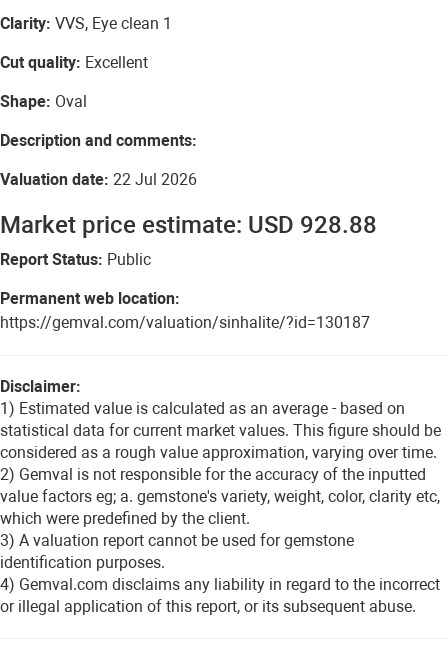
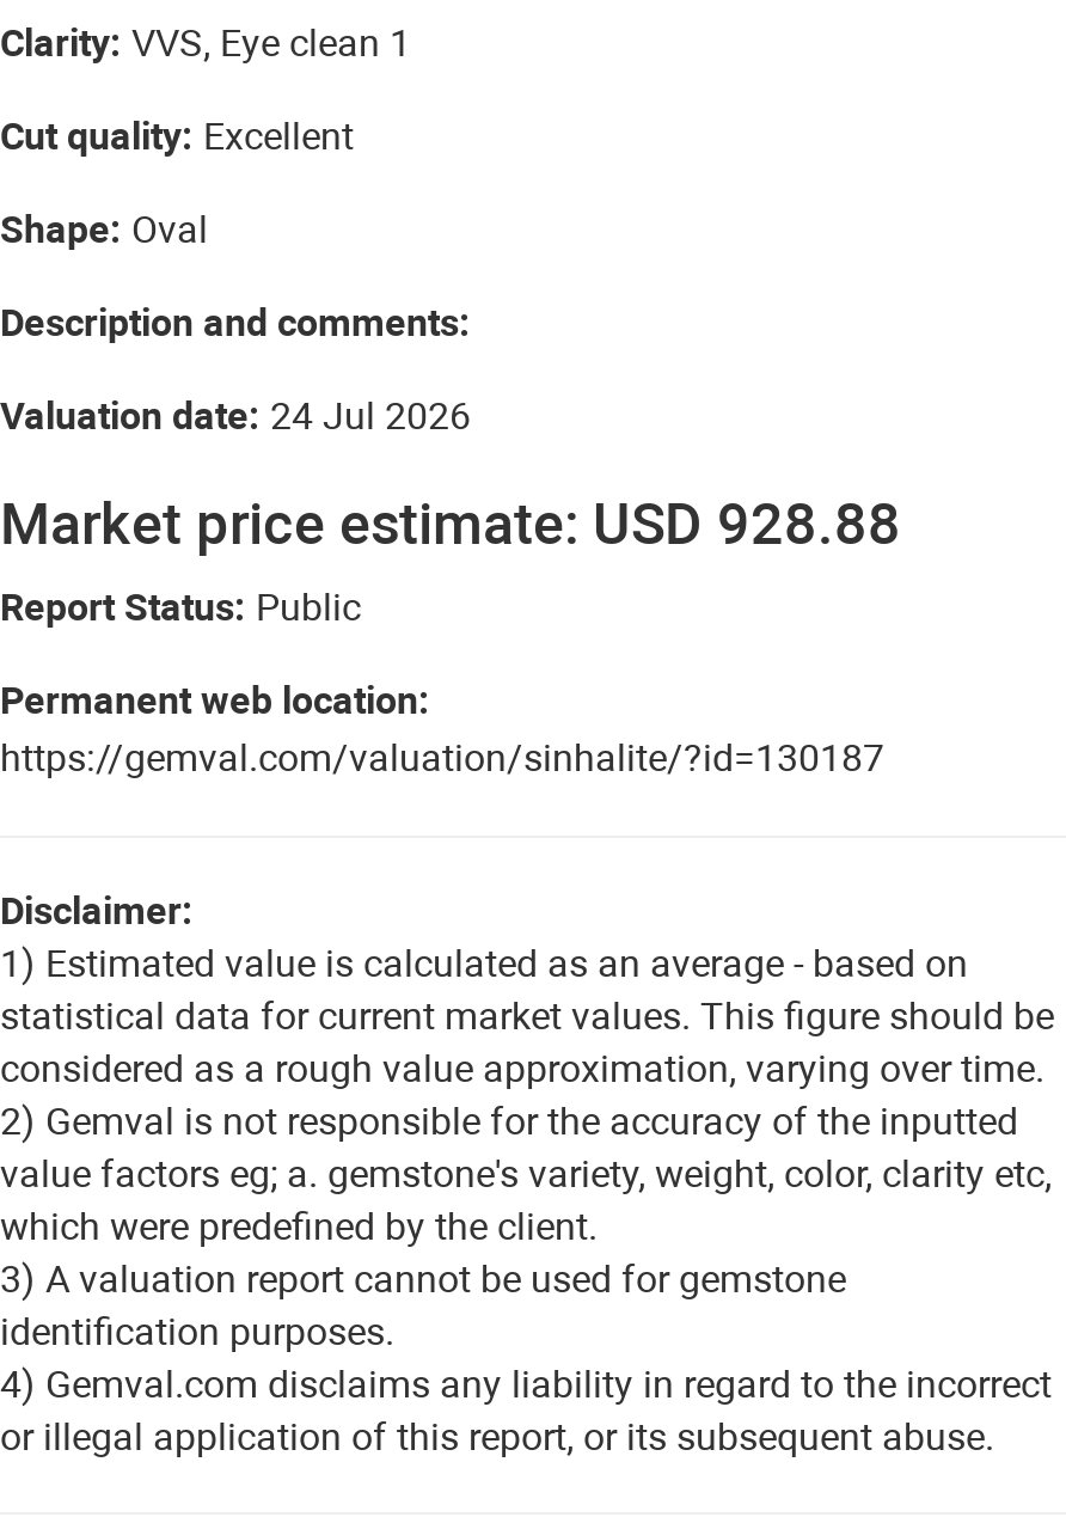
- Valuation date: 22 Jul 2026
+ Valuation date: 24 Jul 2026
